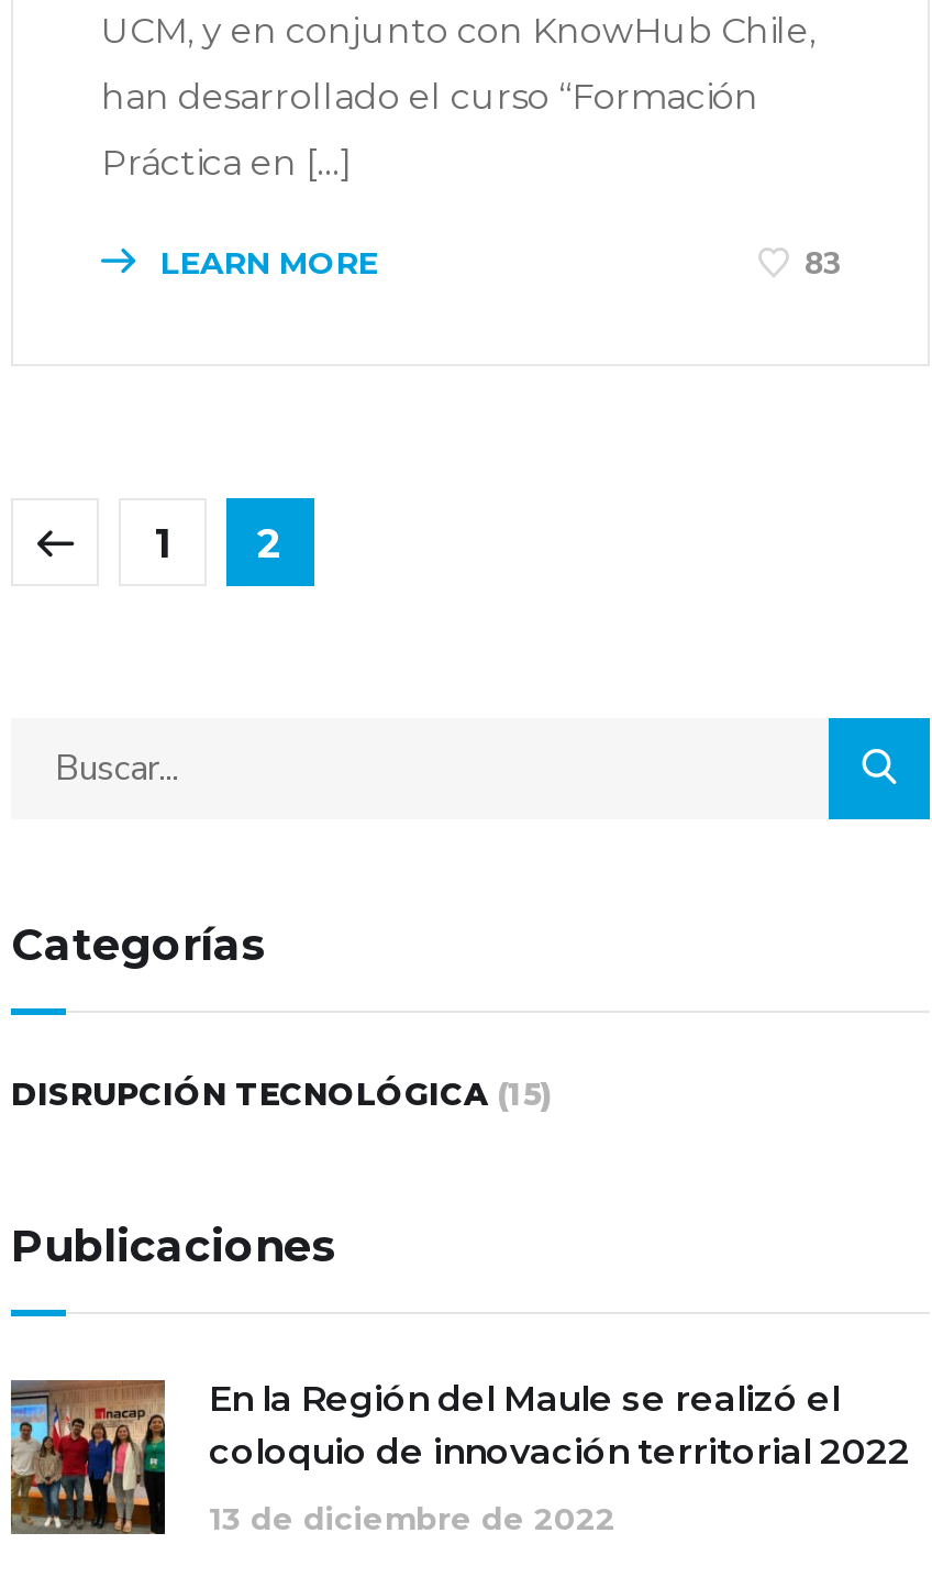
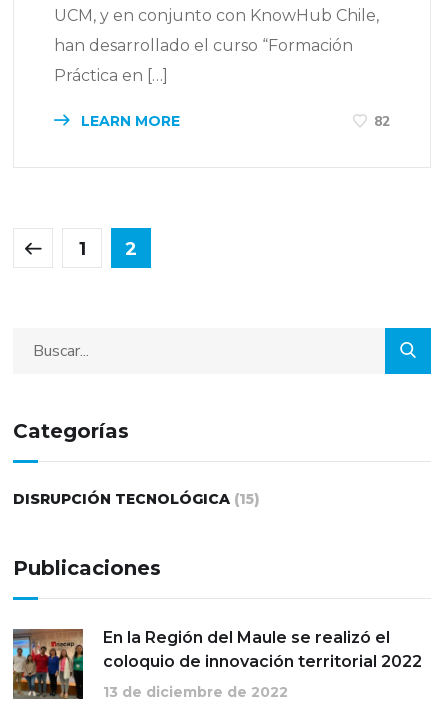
- 83
+ 82
